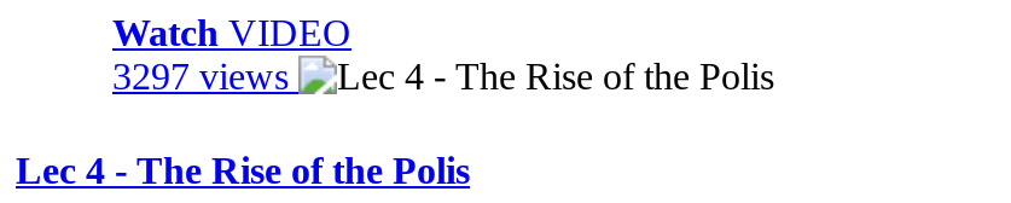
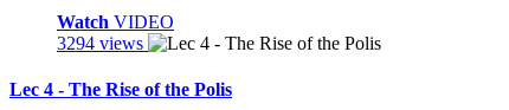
- 3297 views
+ 3294 views
